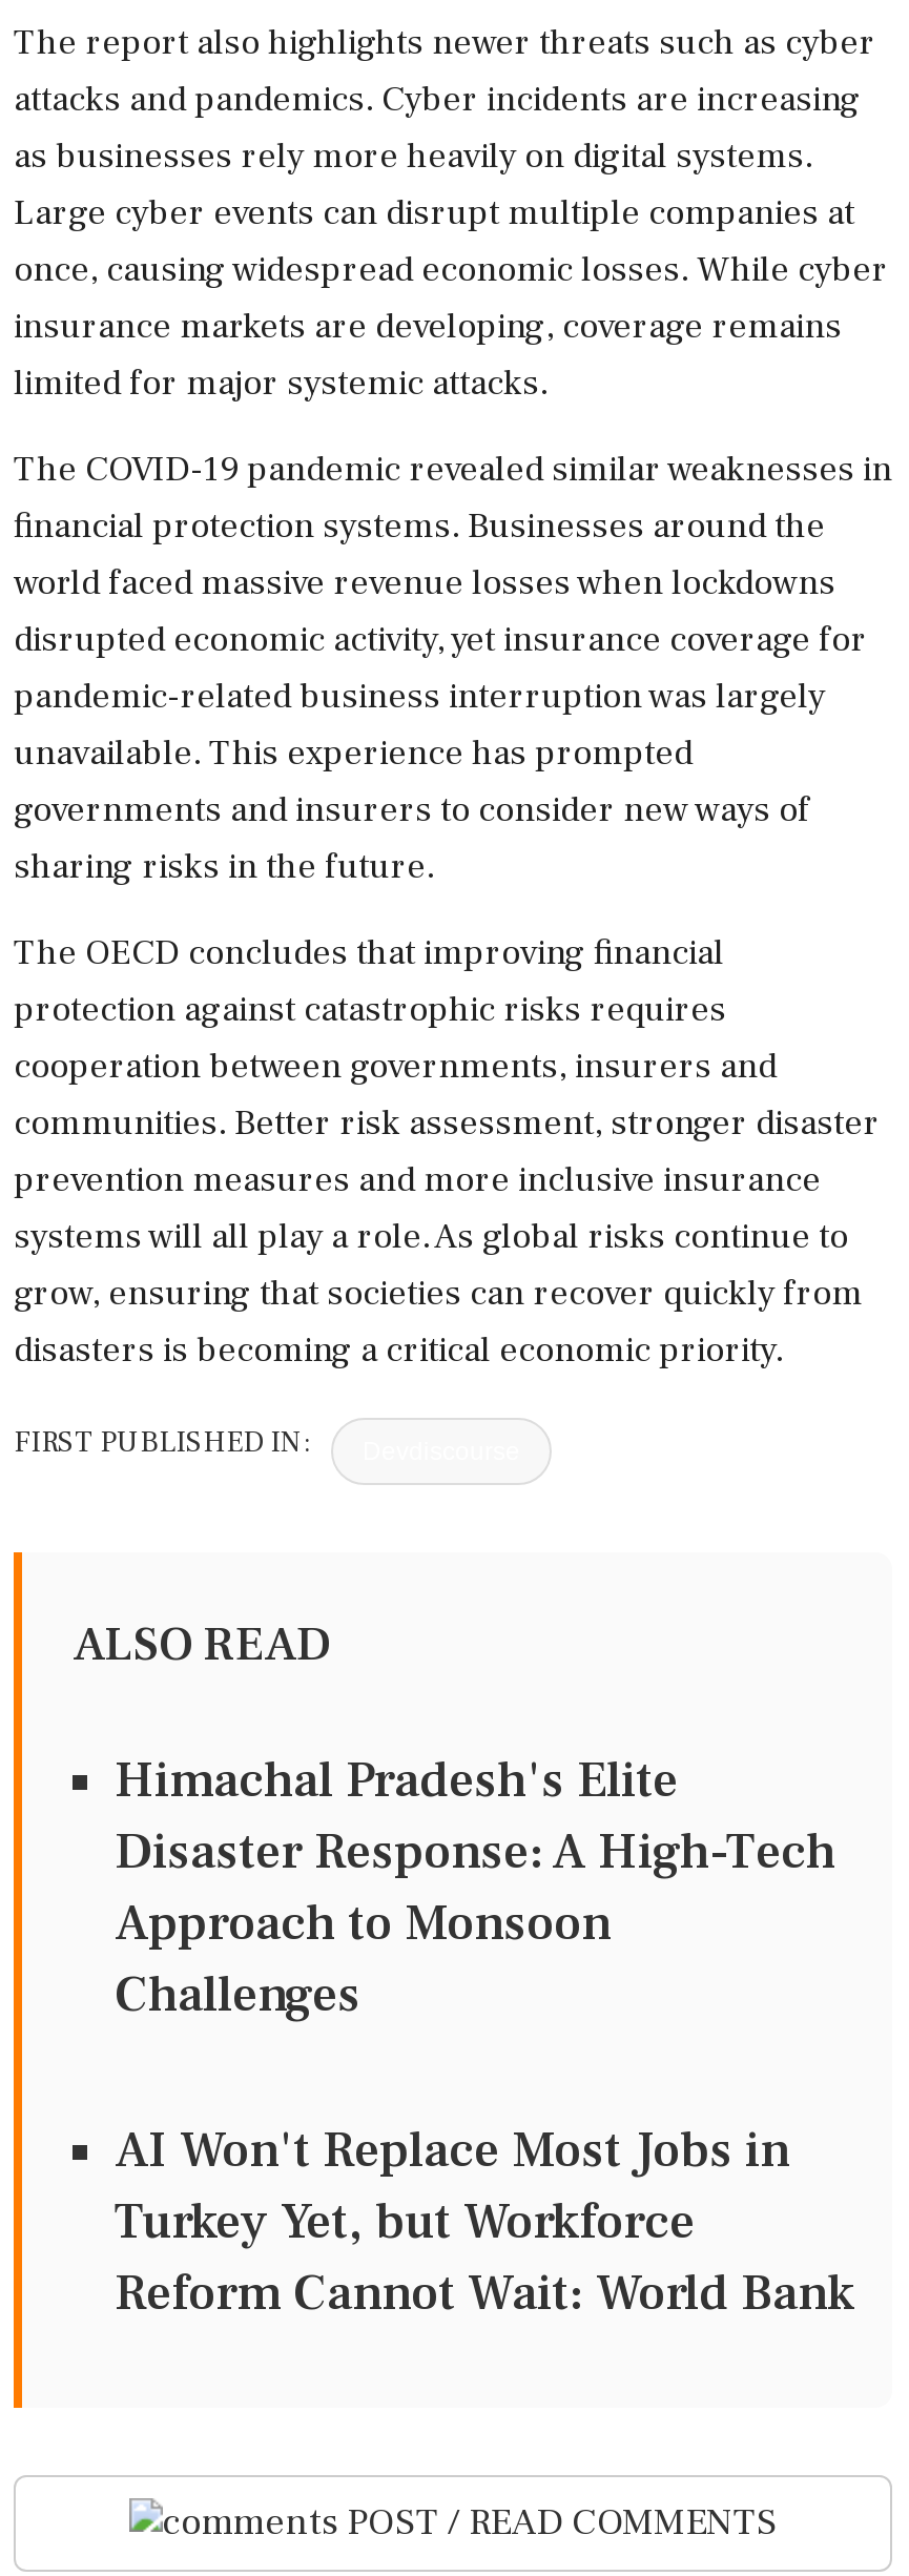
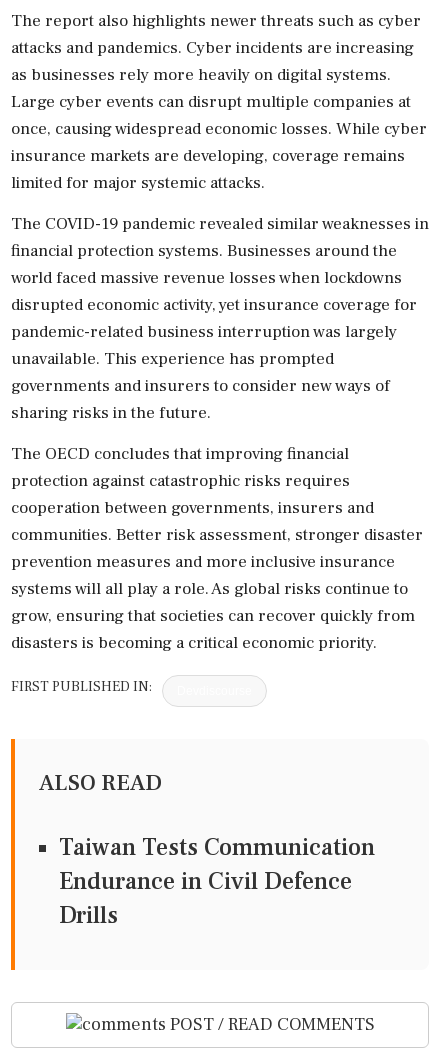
- Himachal Pradesh's Elite
- Disaster Response: A High-Tech
- Approach to Monsoon
- Challenges
- AI Won't Replace Most Jobs in
- Turkey Yet, but Workforce
- Reform Cannot Wait: World Bank
+ Taiwan Tests Communication
+ Endurance in Civil Defence
+ Drills
